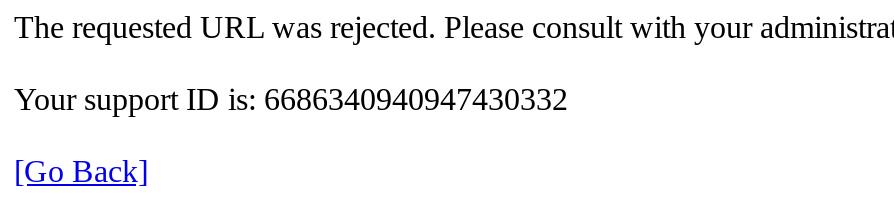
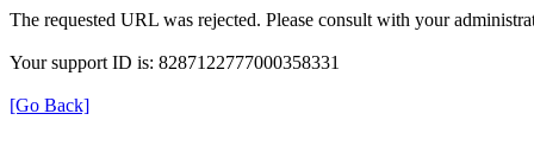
- Your support ID is: 6686340940947430332
+ Your support ID is: 8287122777000358331
